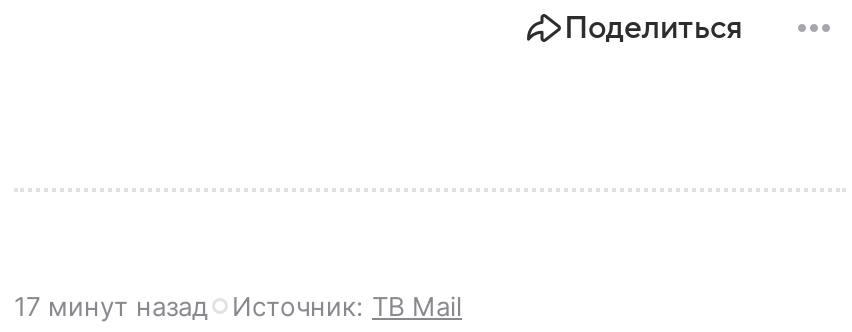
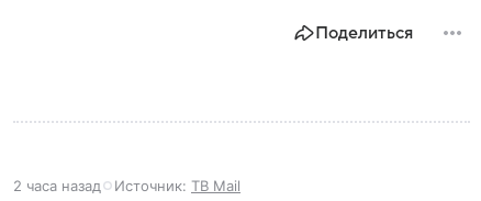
- 17 минут назад Источник: ТВ Mail
+ 2 часа назад Источник: ТВ Mail
